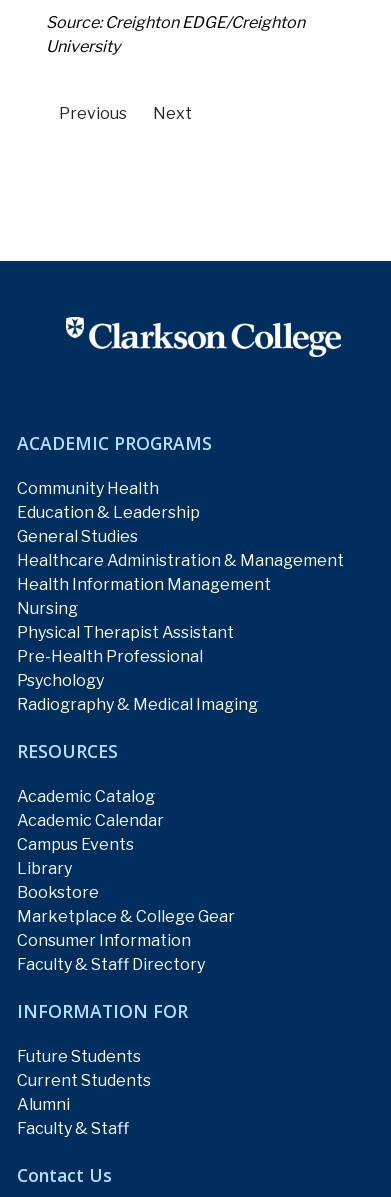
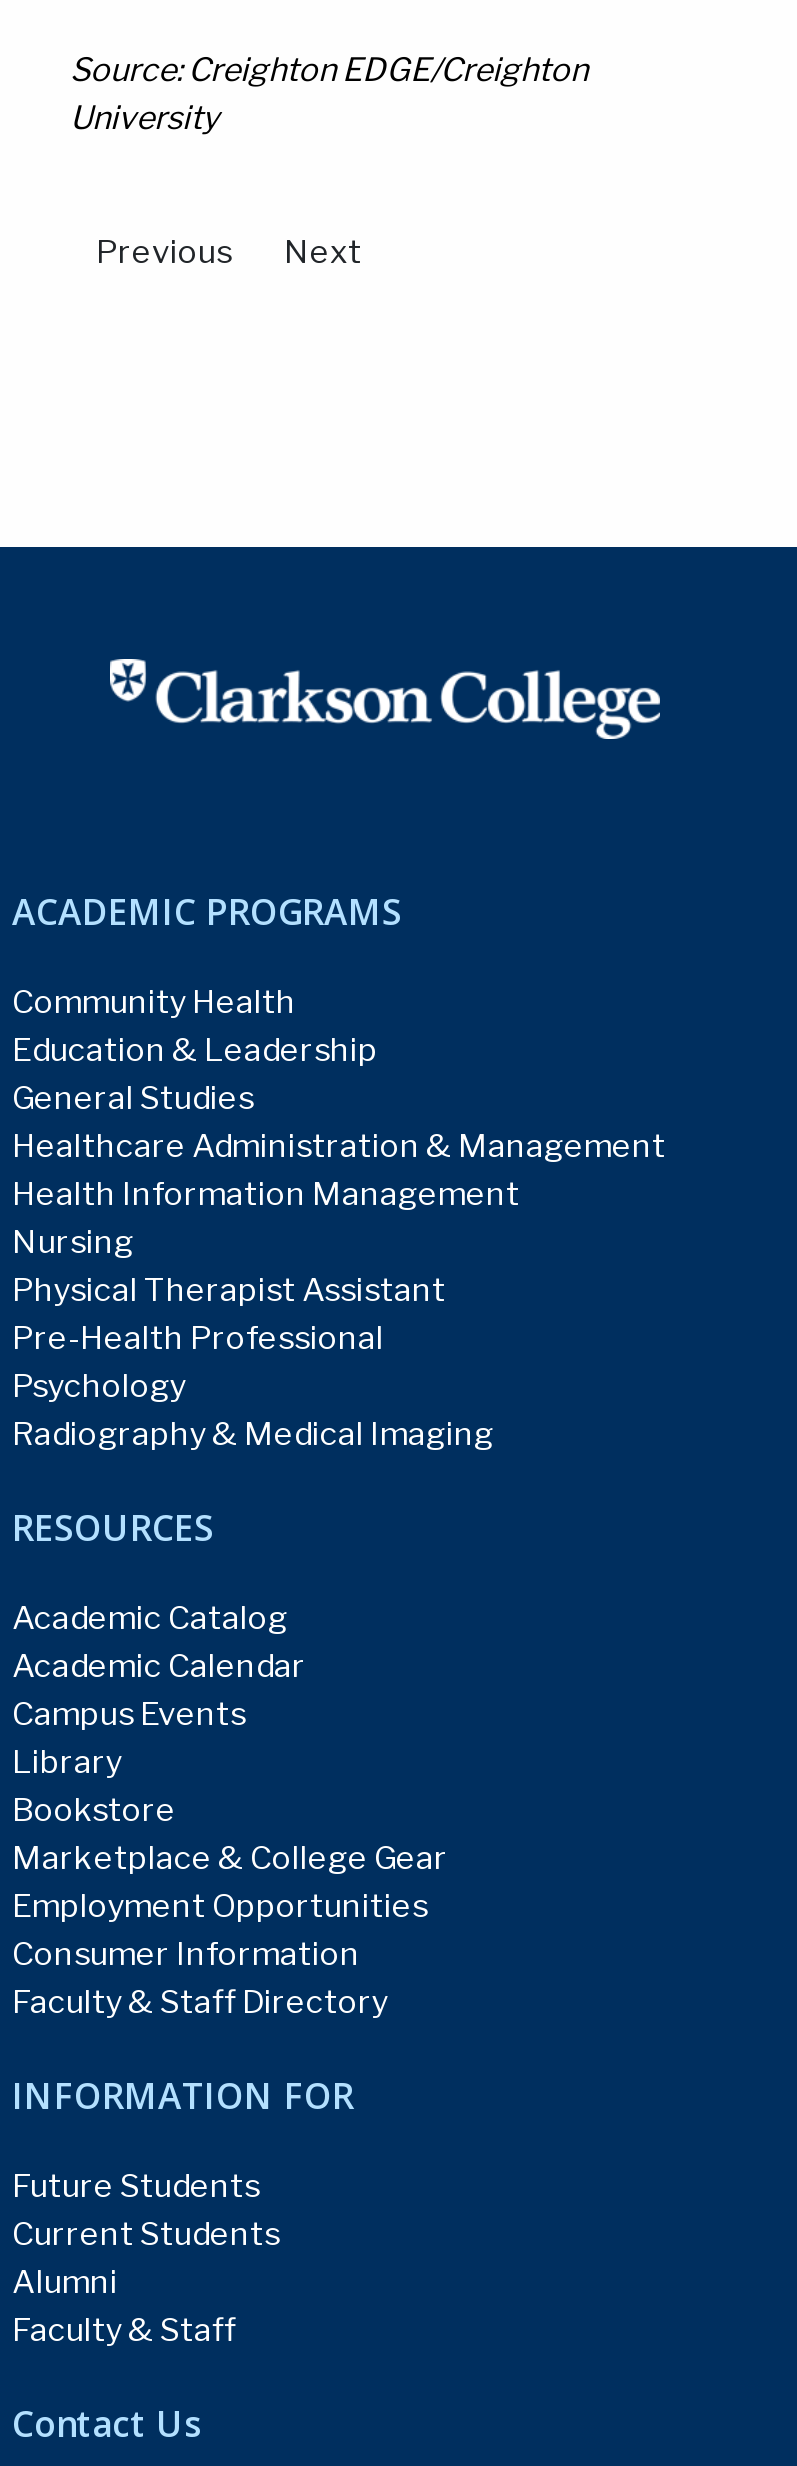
+ Employment Opportunities
